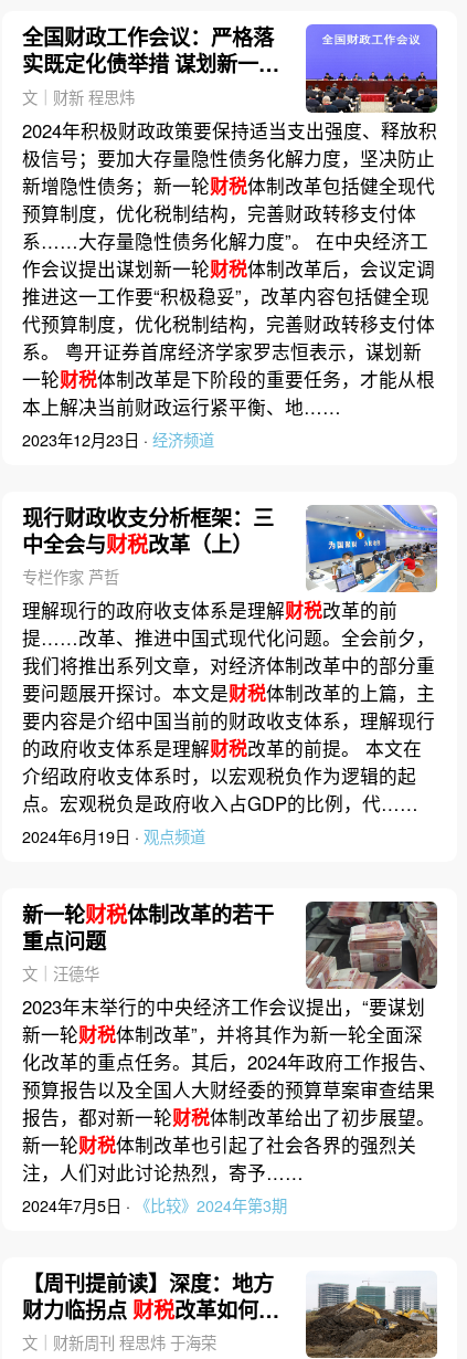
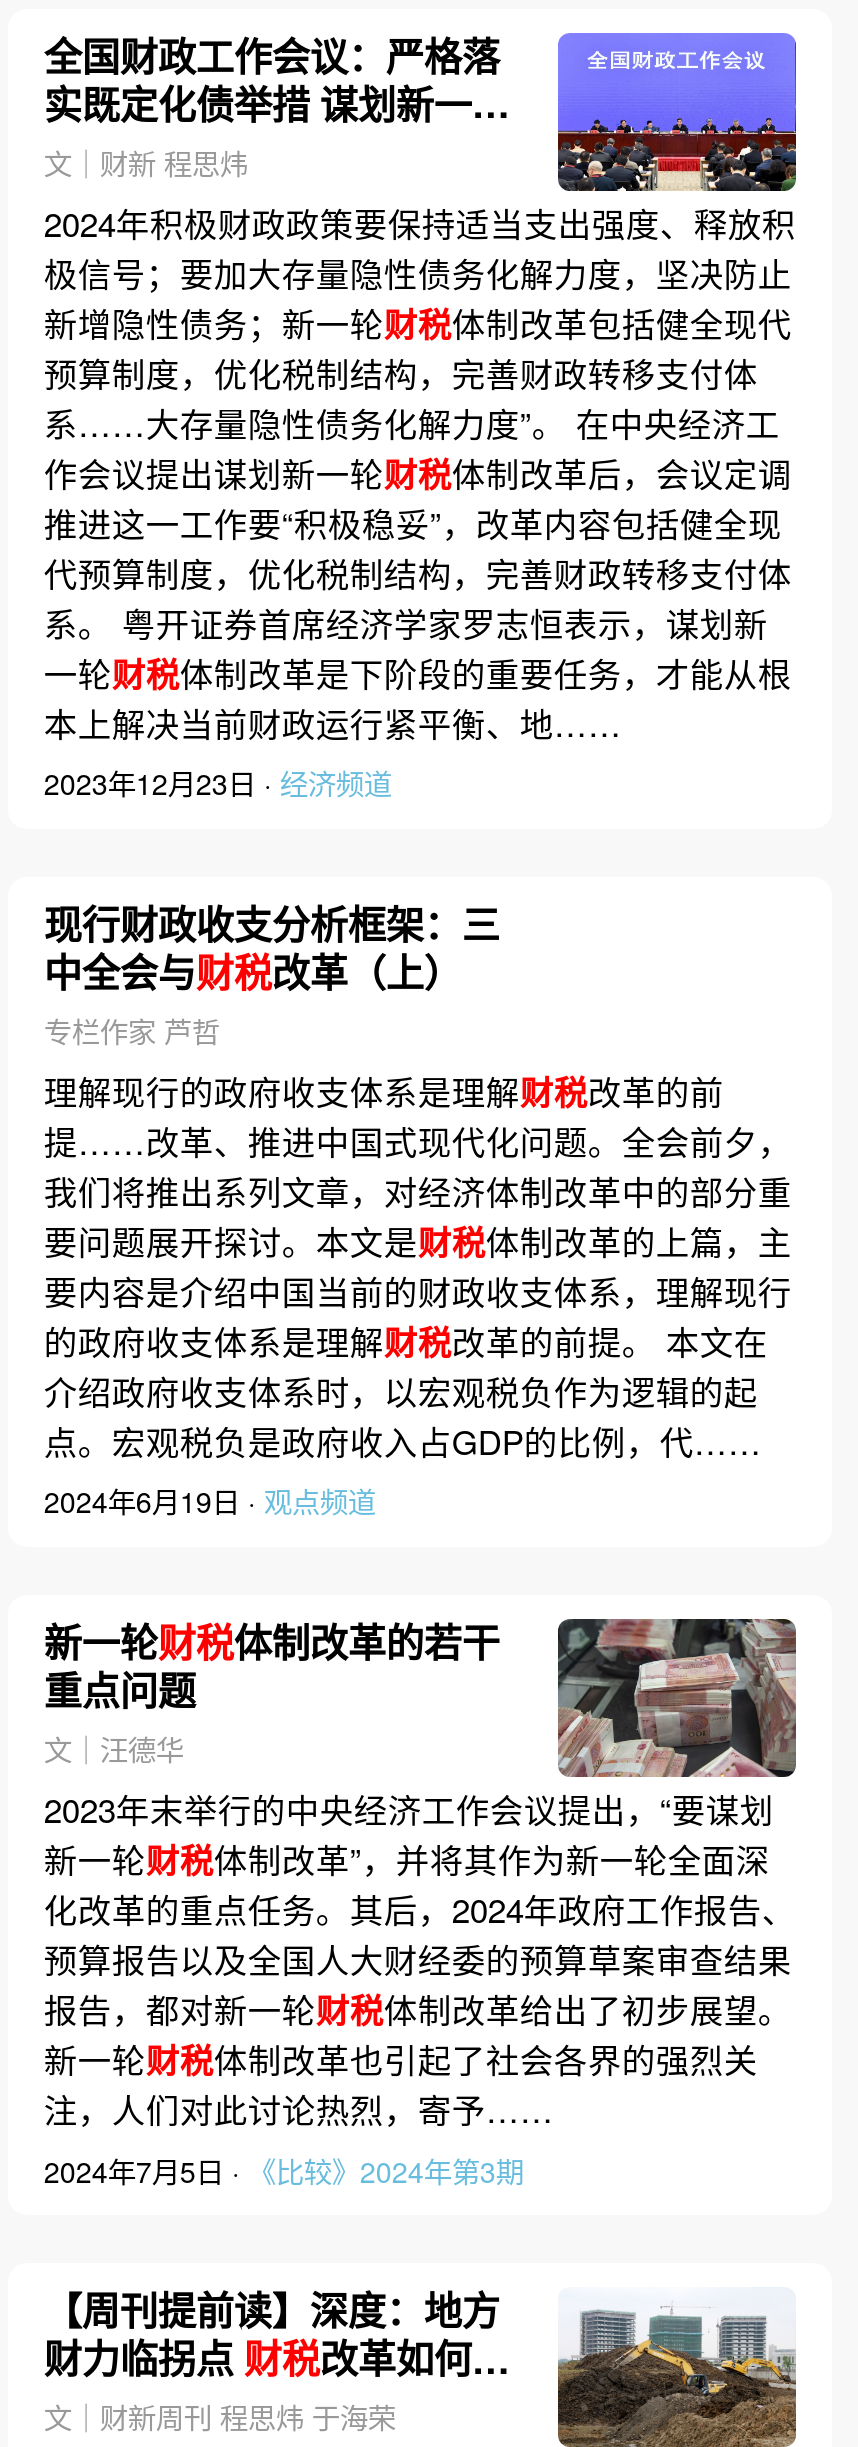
- [image]
